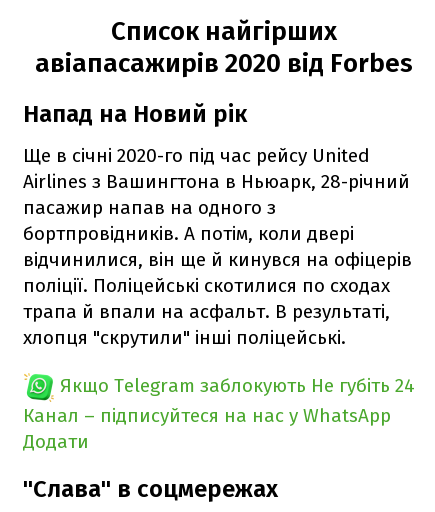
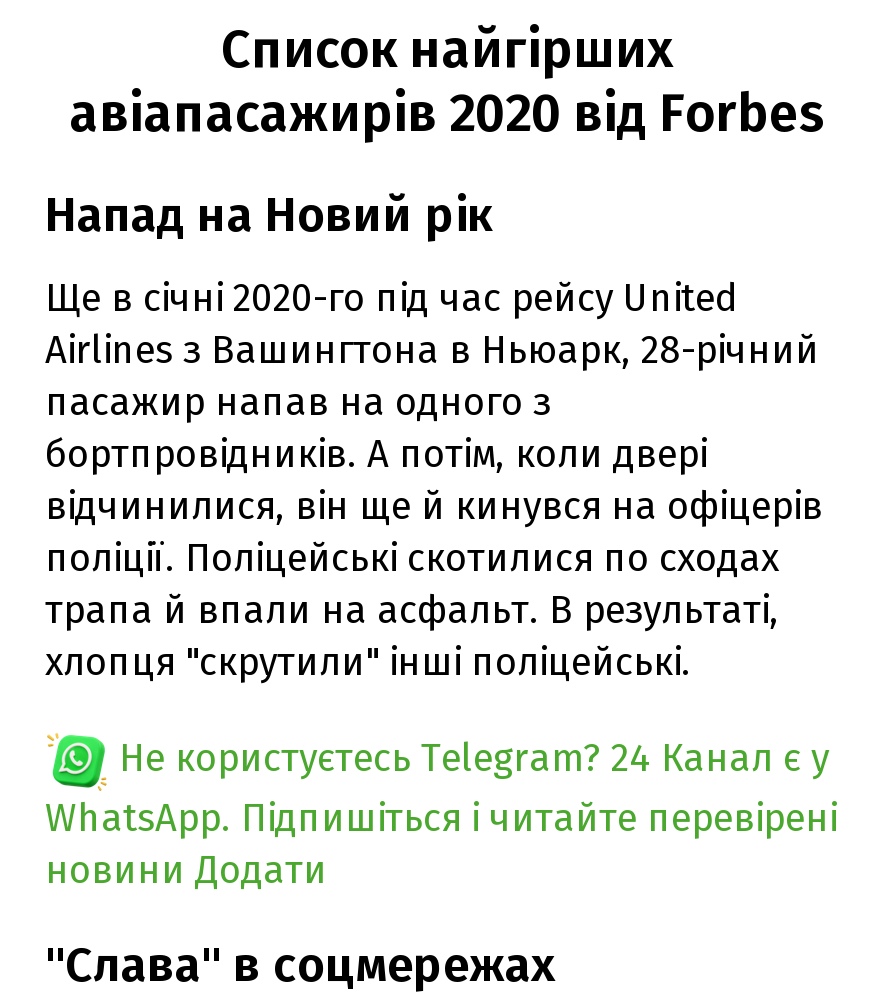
- Якщо Telegram заблокують Не губіть 24
- Канал – підписуйтеся на нас у WhatsApp
- Додати
+ Не користуєтесь Telegram? 24 Канал є у
+ WhatsApp. Підпишіться і читайте перевірені
+ новини Додати
